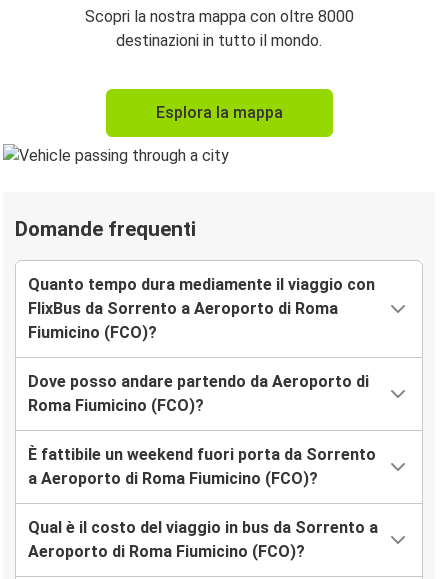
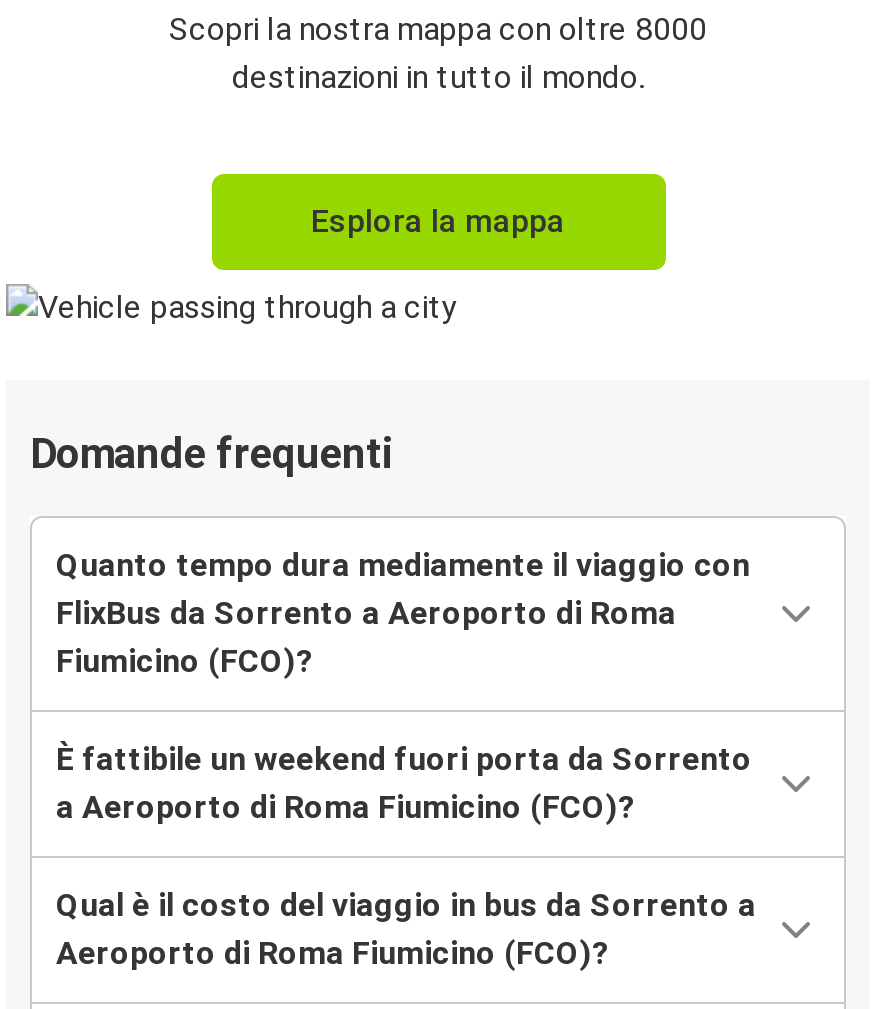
- Dove posso andare partendo da Aeroporto di
- Roma Fiumicino (FCO)?
